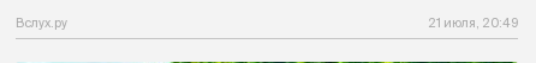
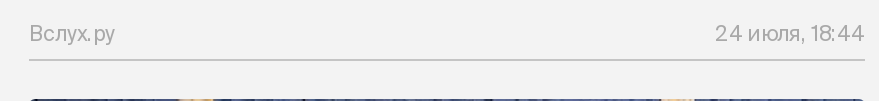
- 21 июля, 20:49
+ 24 июля, 18:44
